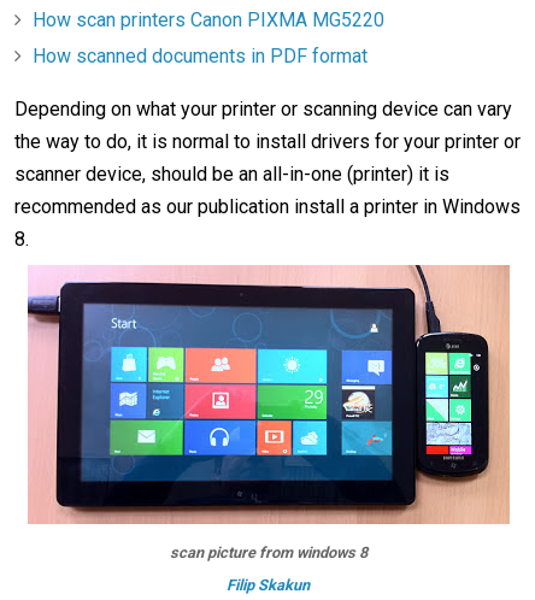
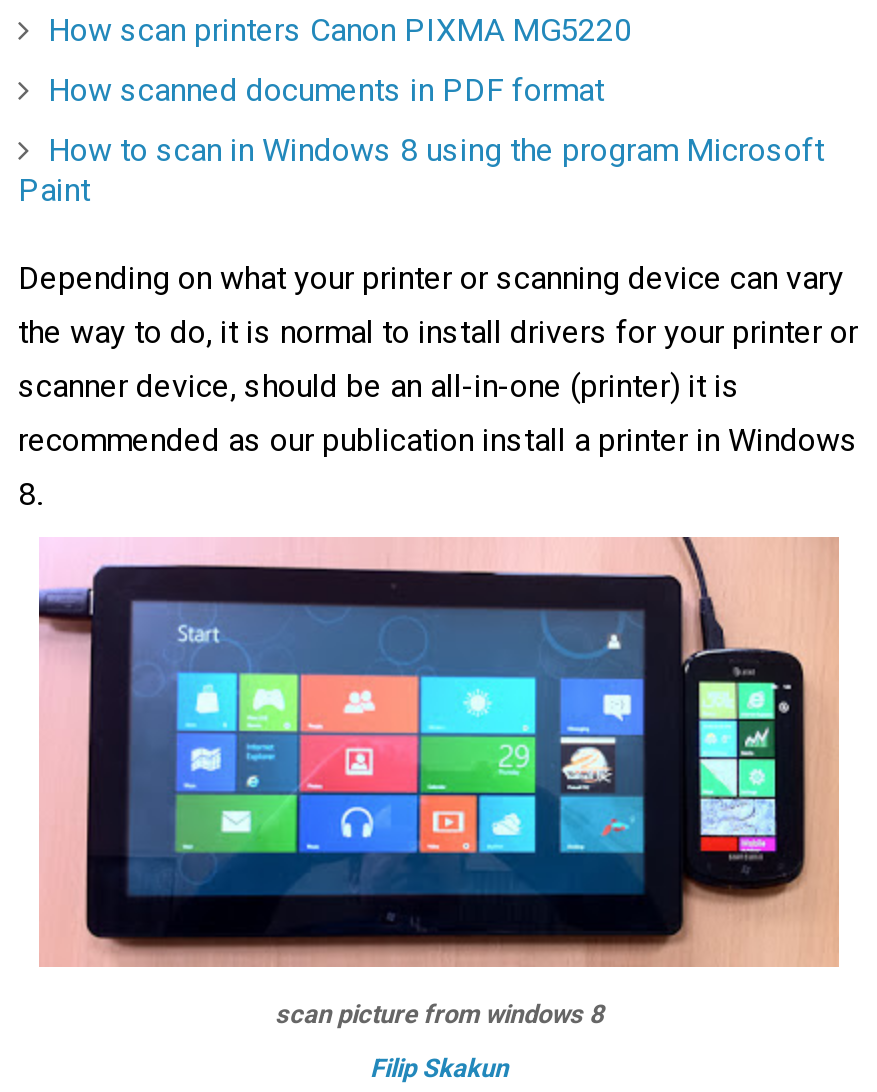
+ How to scan in Windows 8 using the program Microsoft
+ Paint
